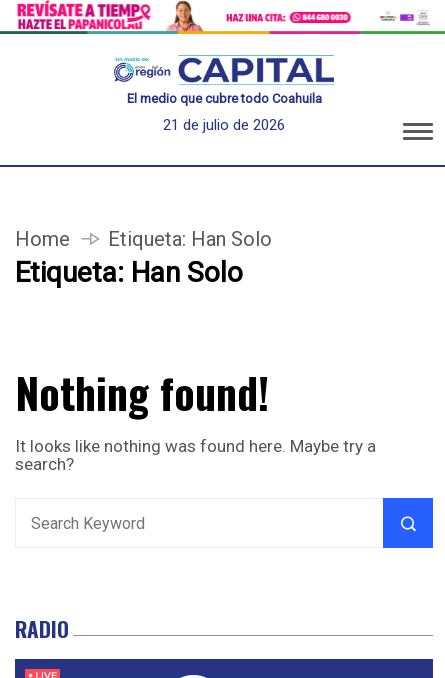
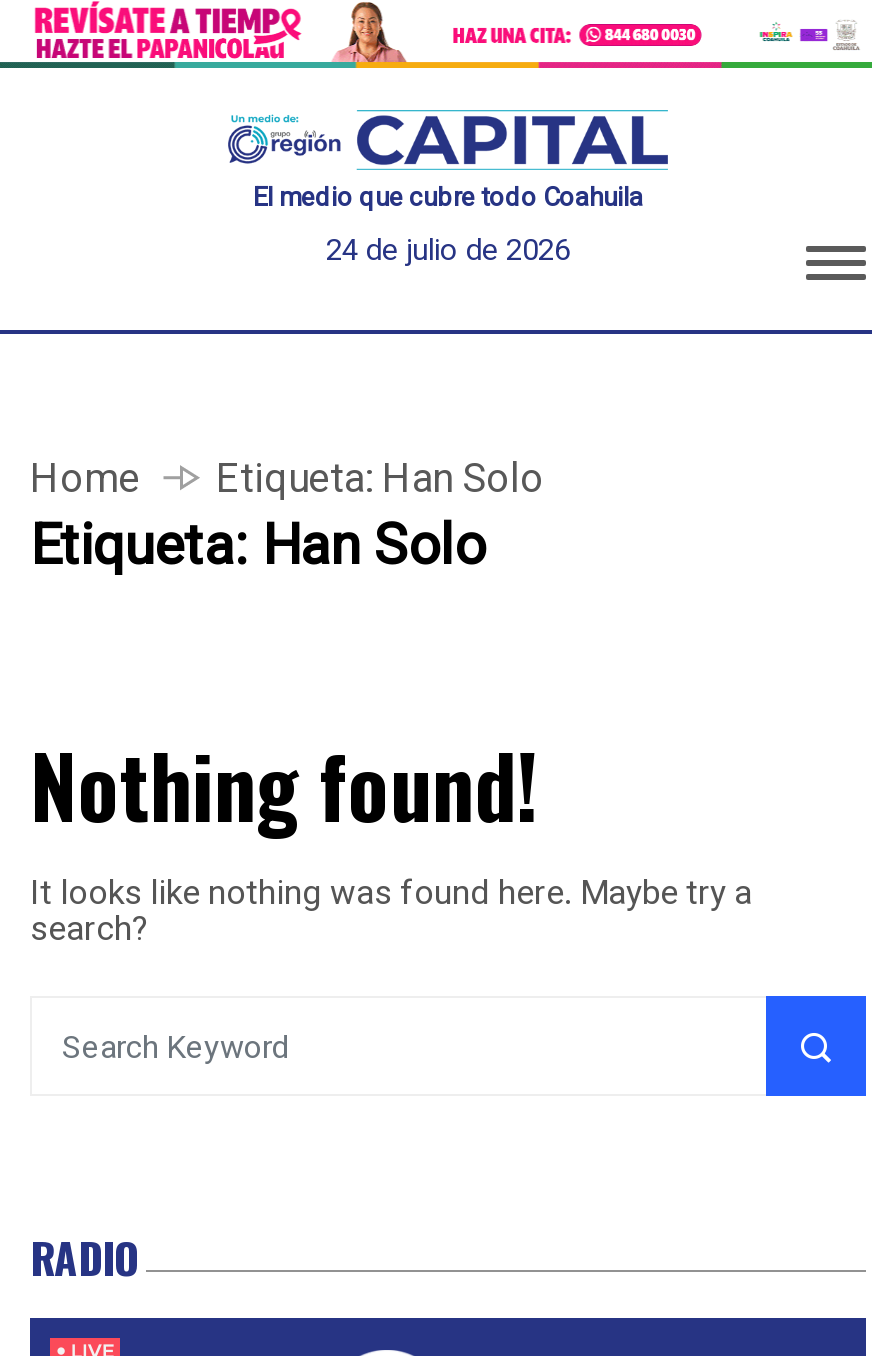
- 21 de julio de 2026
+ 24 de julio de 2026
